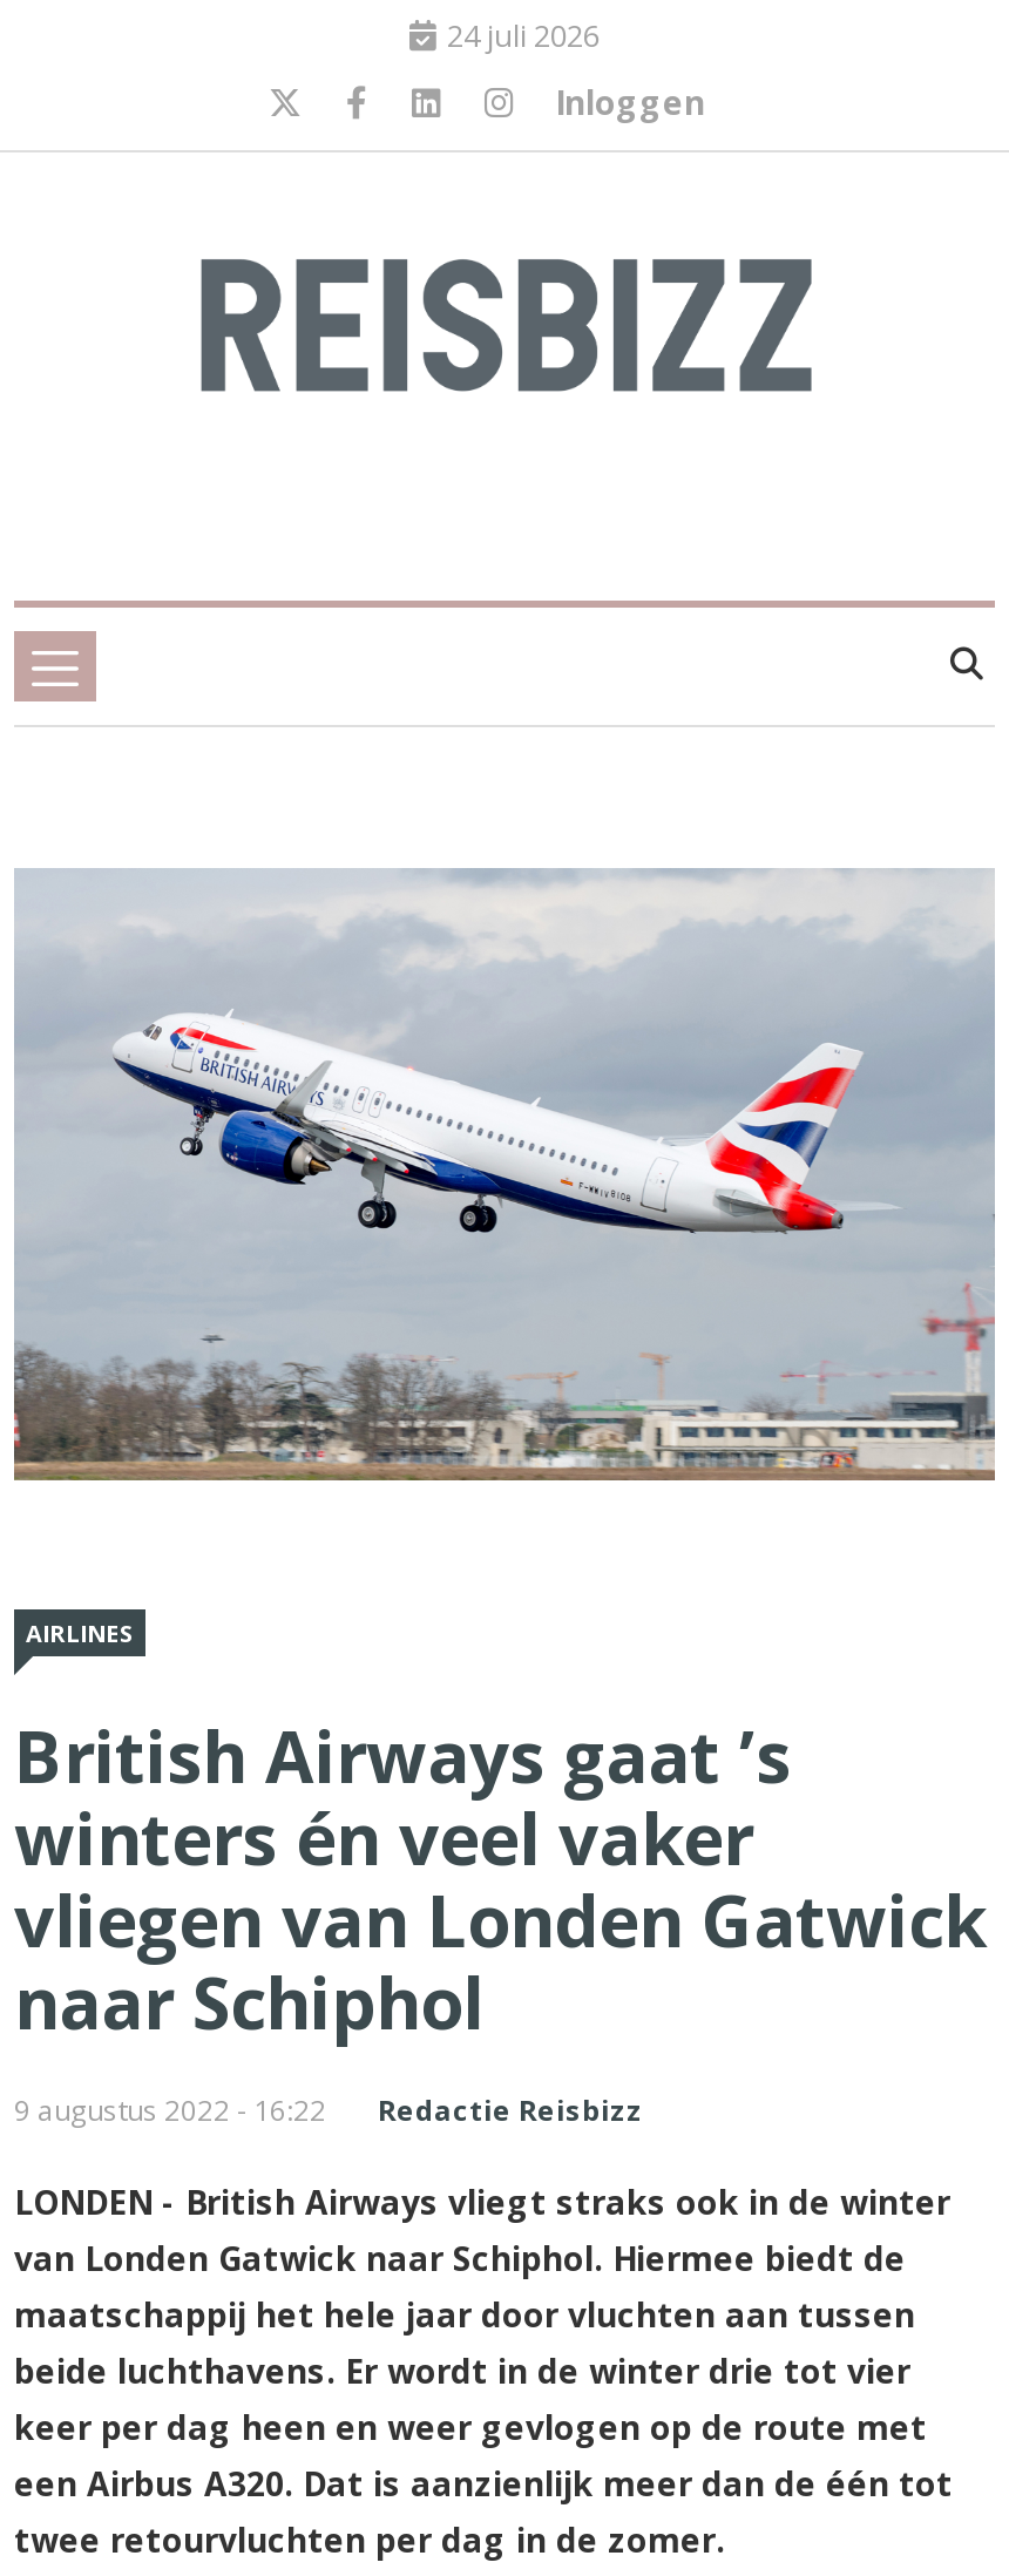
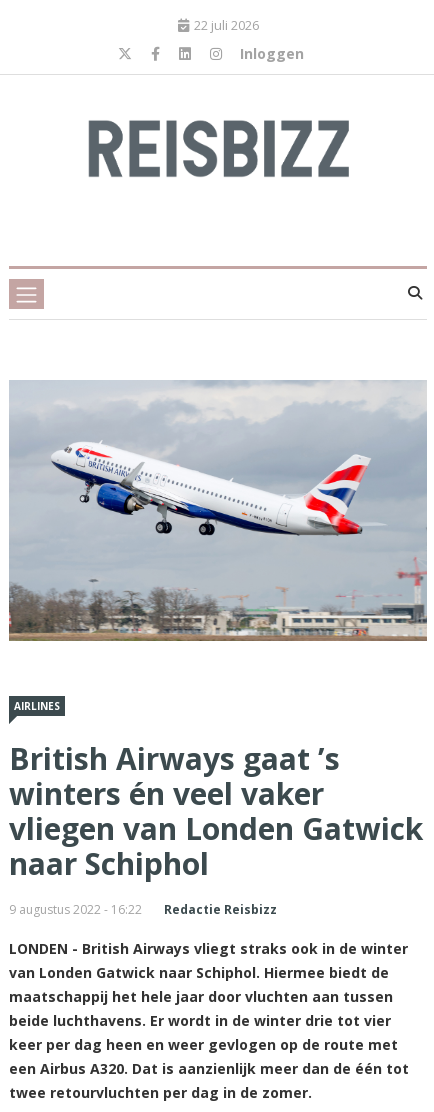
- 24 juli 2026
+ 22 juli 2026
